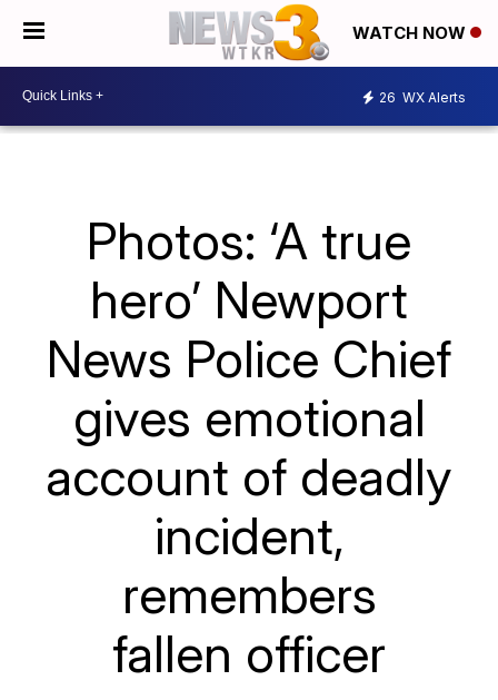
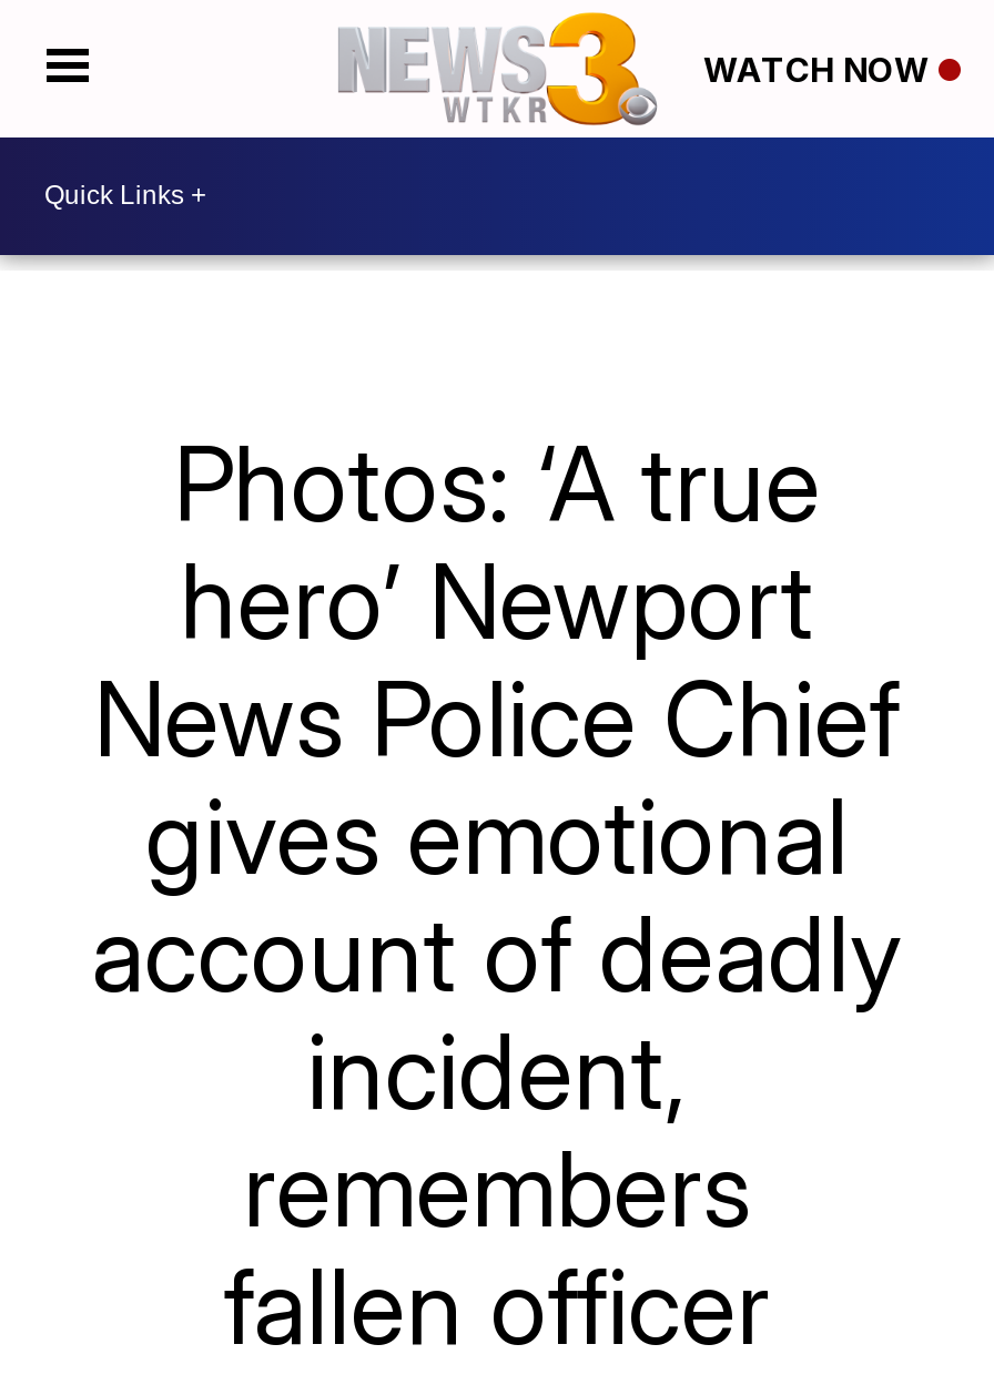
- 26 WX Alerts
